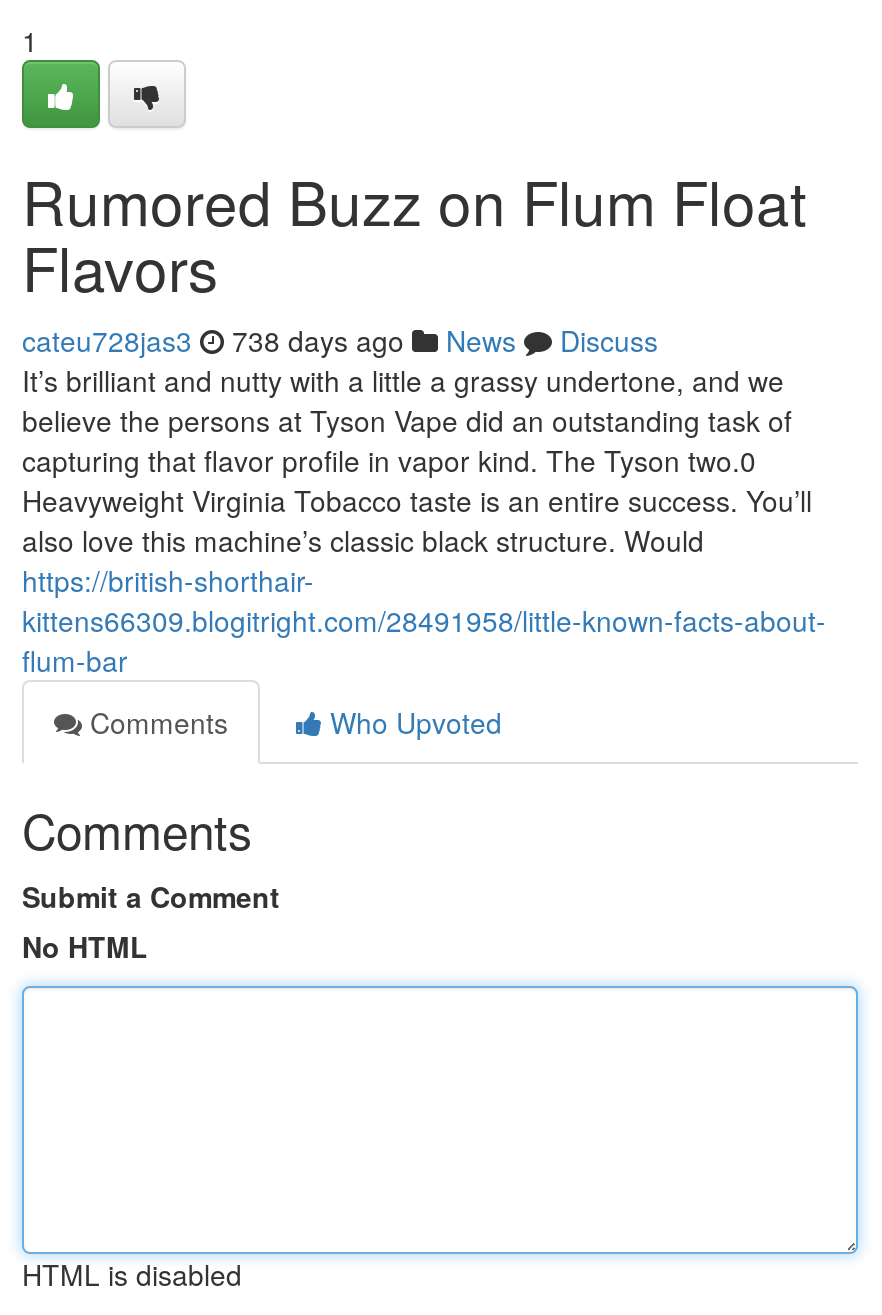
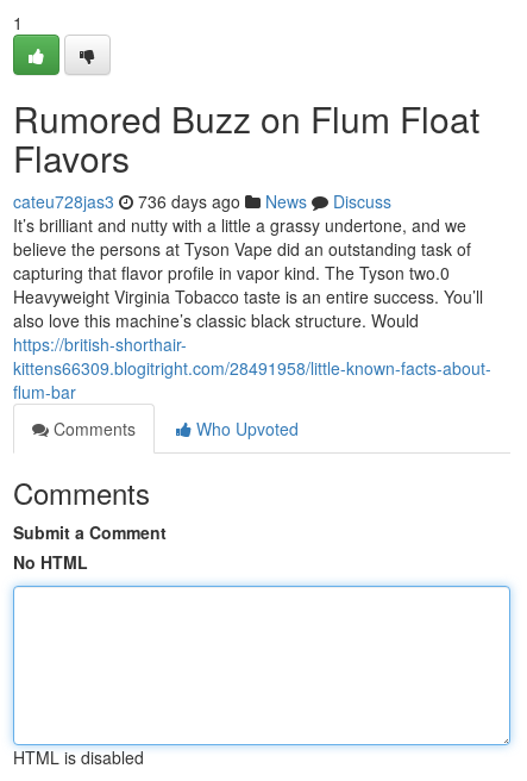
- cateu728jas3 738 days ago News Discuss
+ cateu728jas3 736 days ago News Discuss
